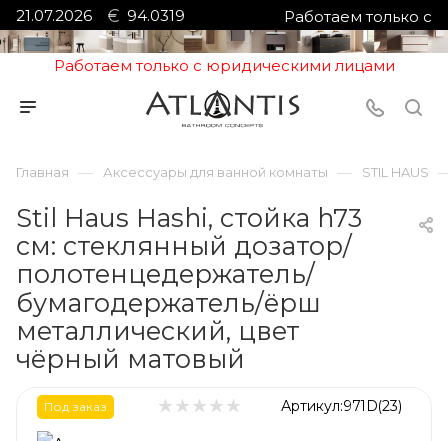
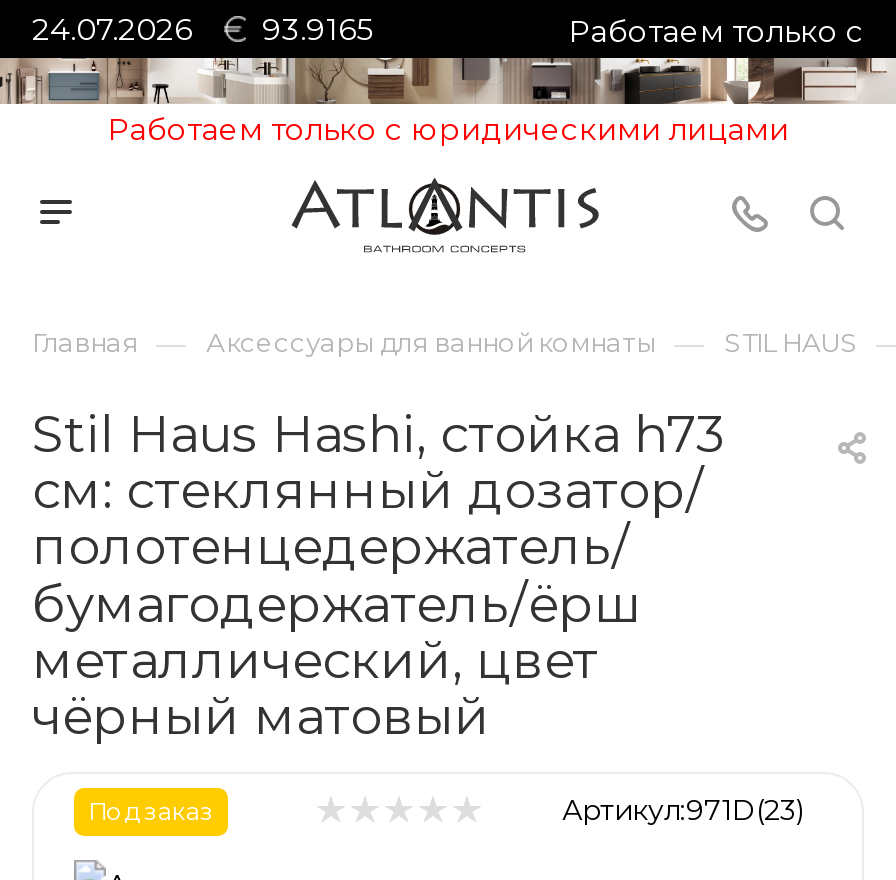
- 21.07.2026
+ 24.07.2026

- 94.0319
+ 93.9165
